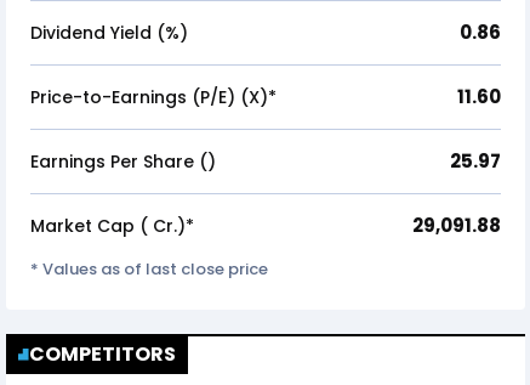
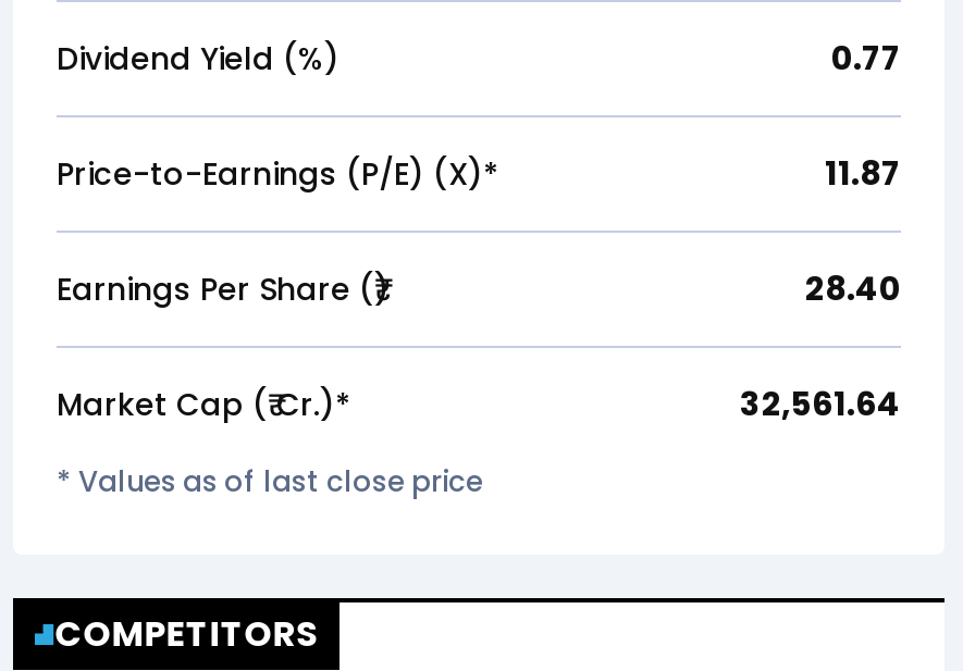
- 0.86
+ 0.77

- 11.60
+ 11.87

- 25.97
+ 28.40

- 29,091.88
+ 32,561.64
